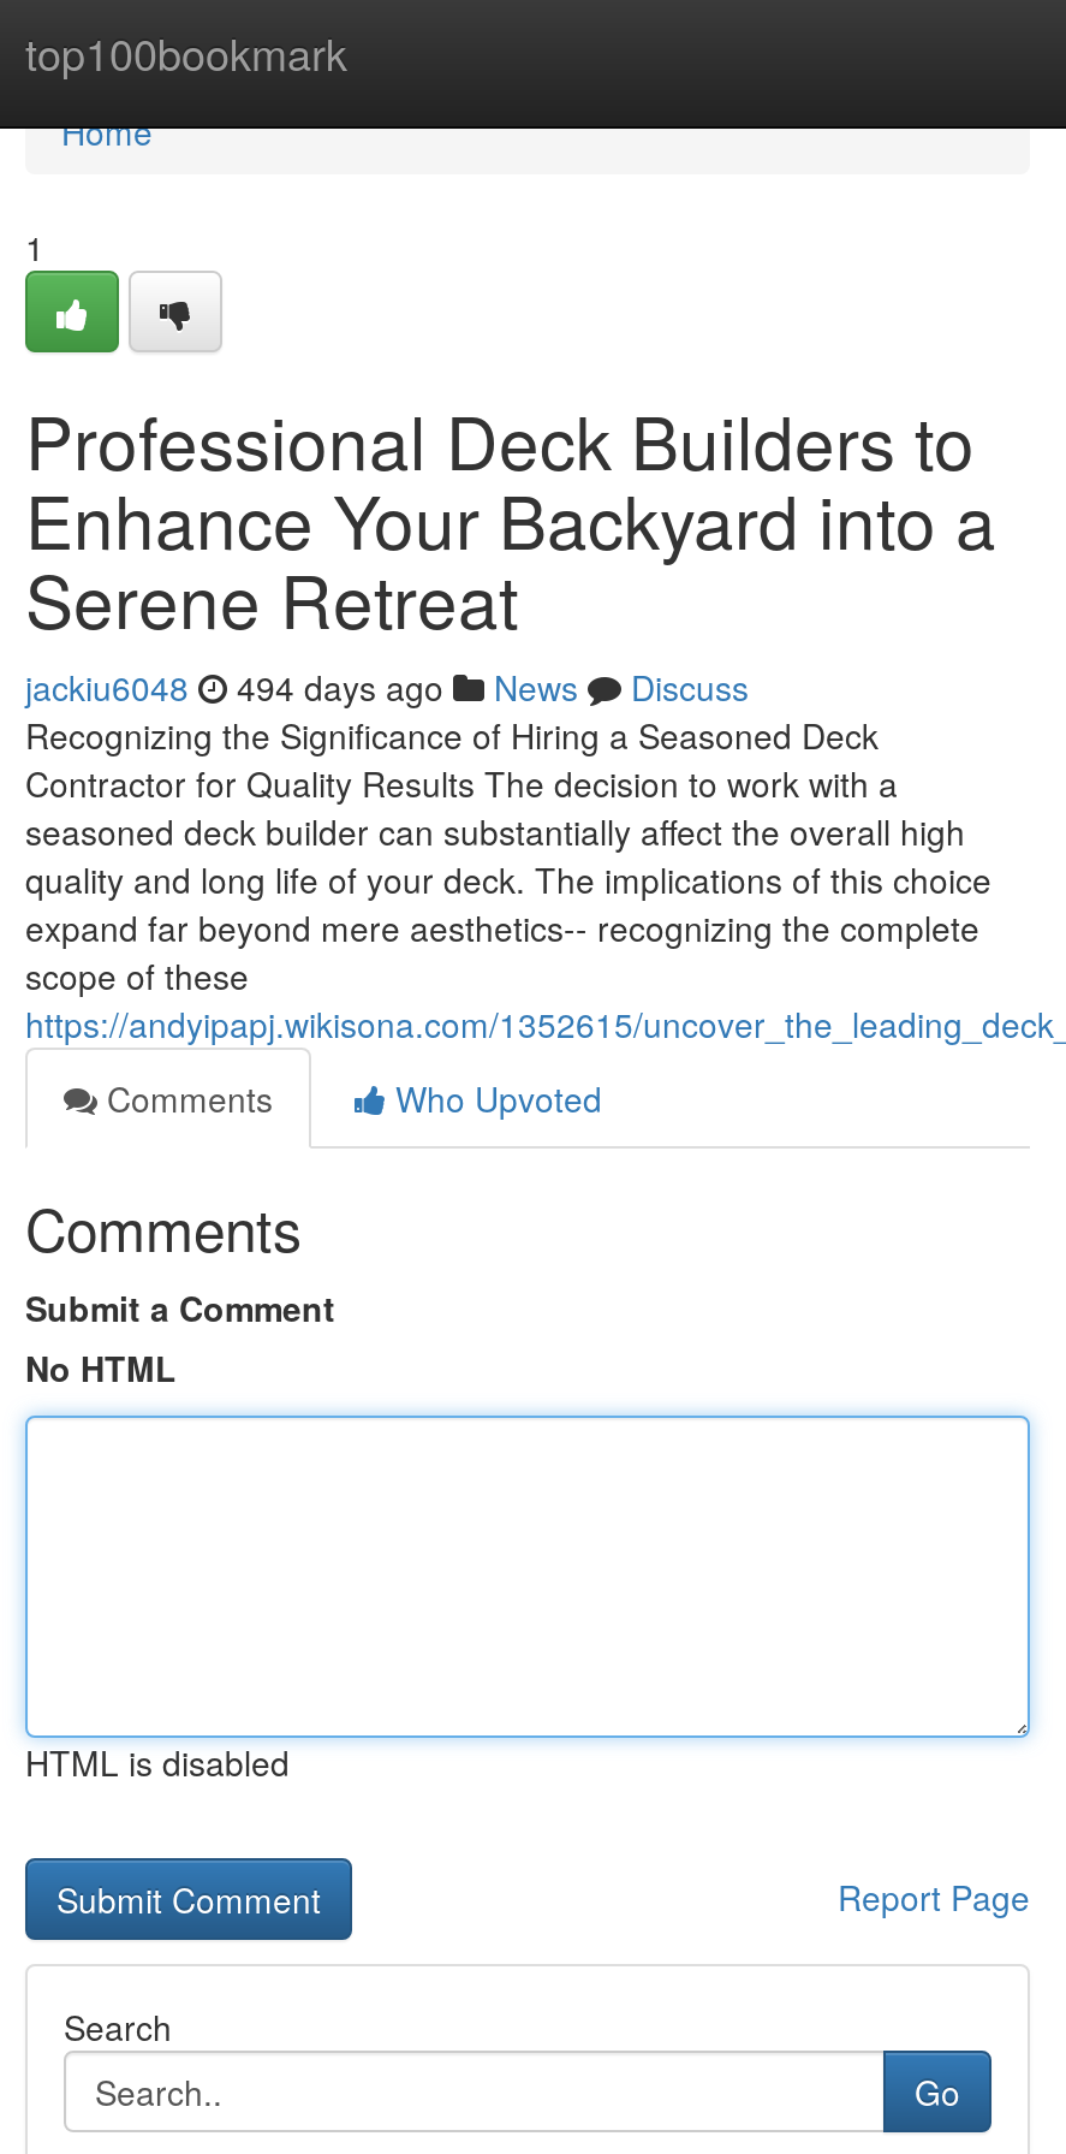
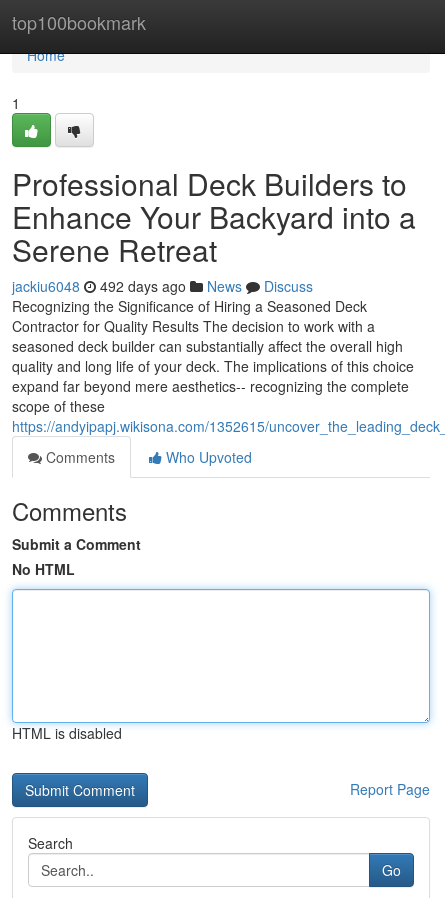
- jackiu6048 494 days ago News Discuss
+ jackiu6048 492 days ago News Discuss
